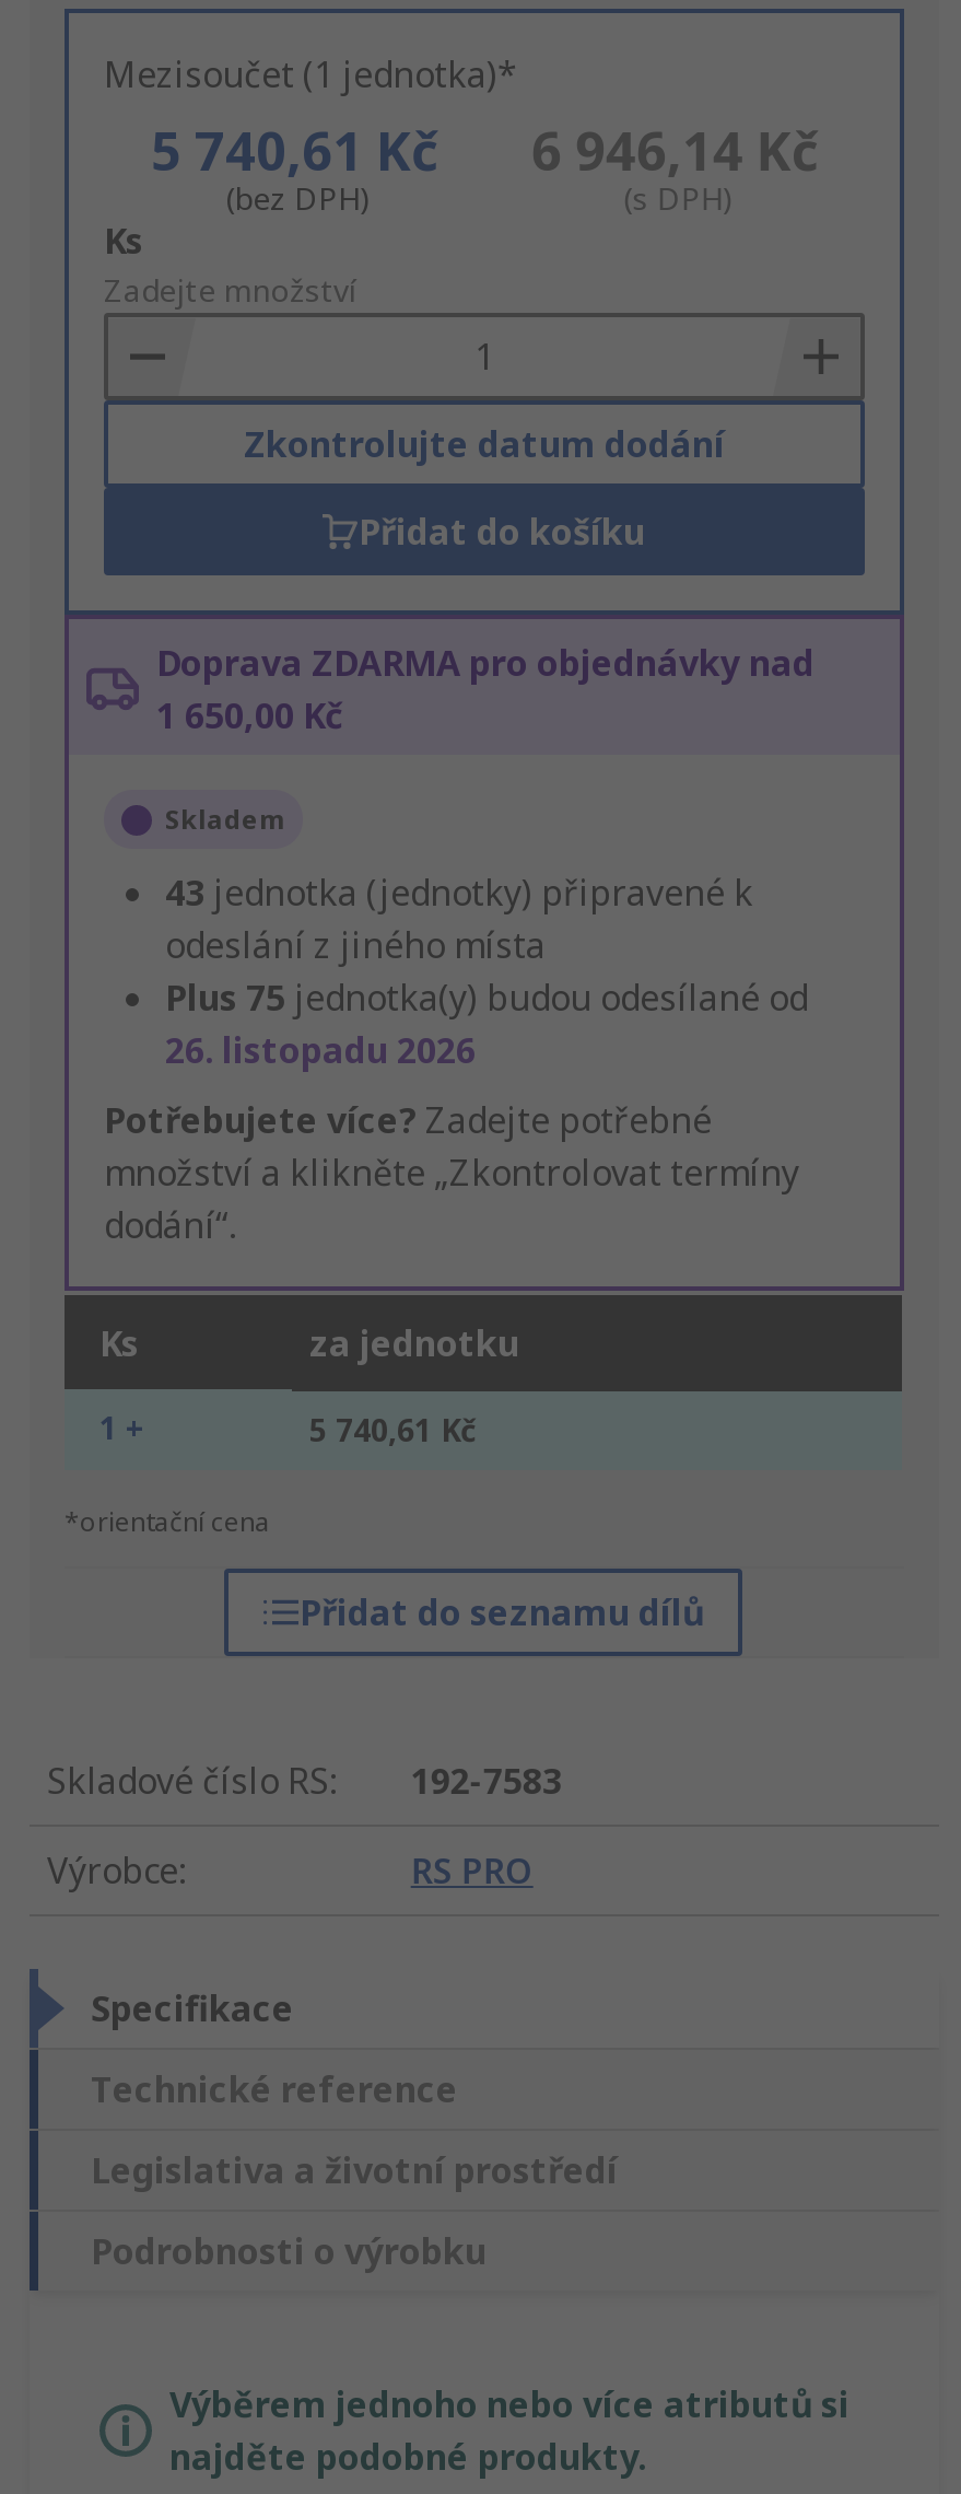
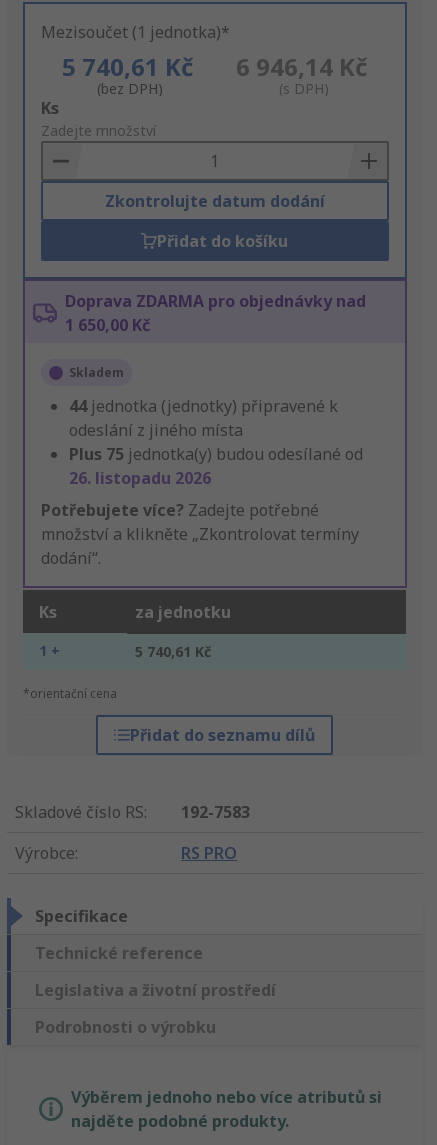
- 43 jednotka (jednotky) připravené k
+ 44 jednotka (jednotky) připravené k
